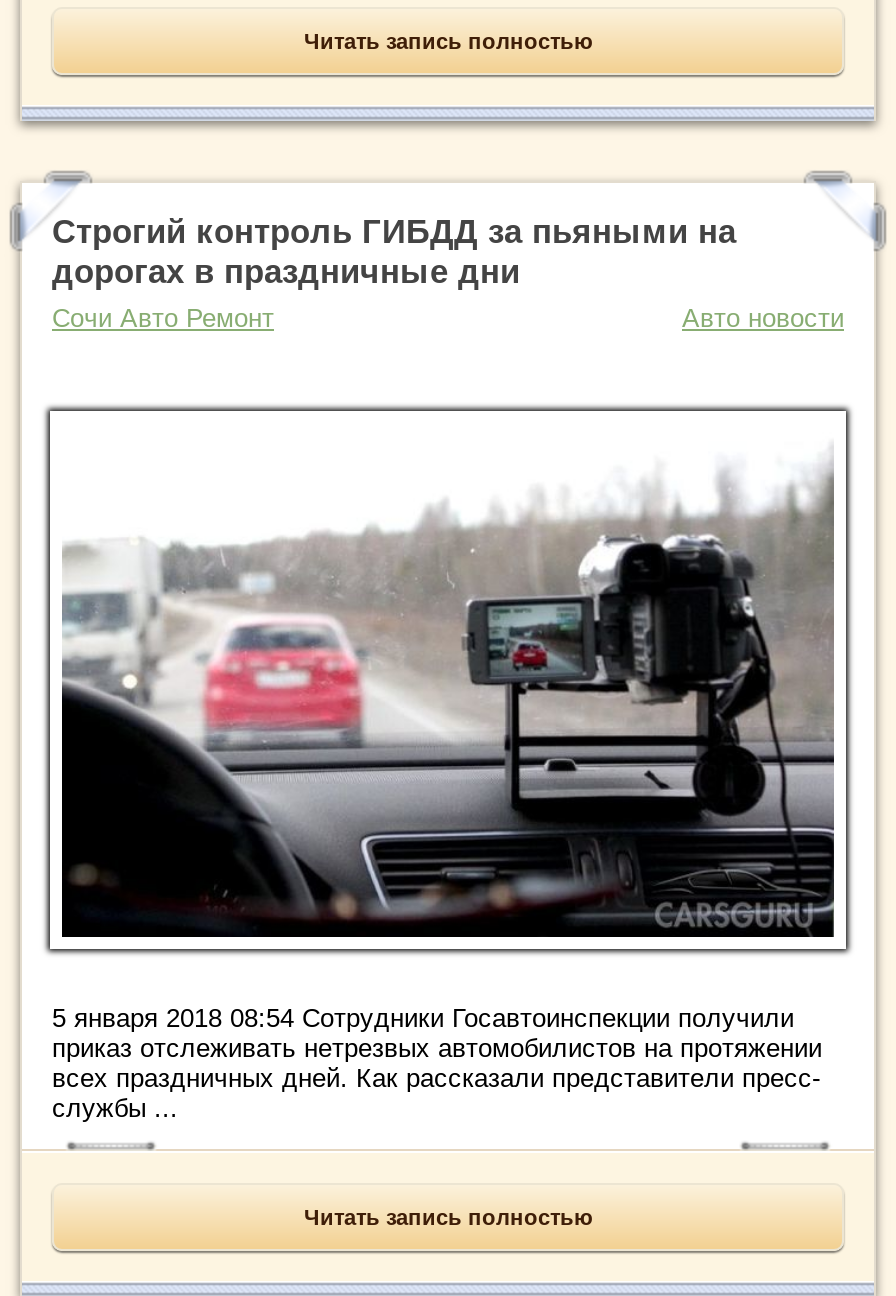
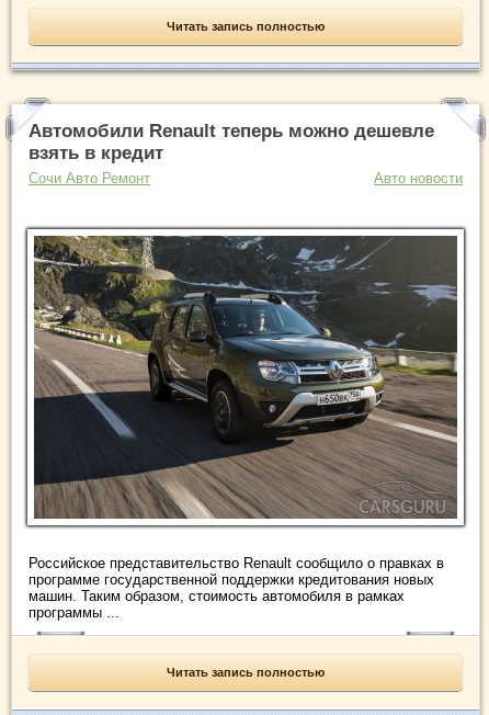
- Строгий контроль ГИБДД за пьяными на
- дорогах в праздничные дни
+ Автомобили Renault теперь можно дешевле
+ взять в кредит

- [image]
- 5 января 2018 08:54 Сотрудники Госавтоинспекции получили
- приказ отслеживать нетрезвых автомобилистов на протяжении
- всех праздничных дней. Как рассказали представители пресс-
- службы ...
+ [image]
+ Российское представительство Renault сообщило о правках в
+ программе государственной поддержки кредитования новых
+ машин. Таким образом, стоимость автомобиля в рамках
+ программы ...
